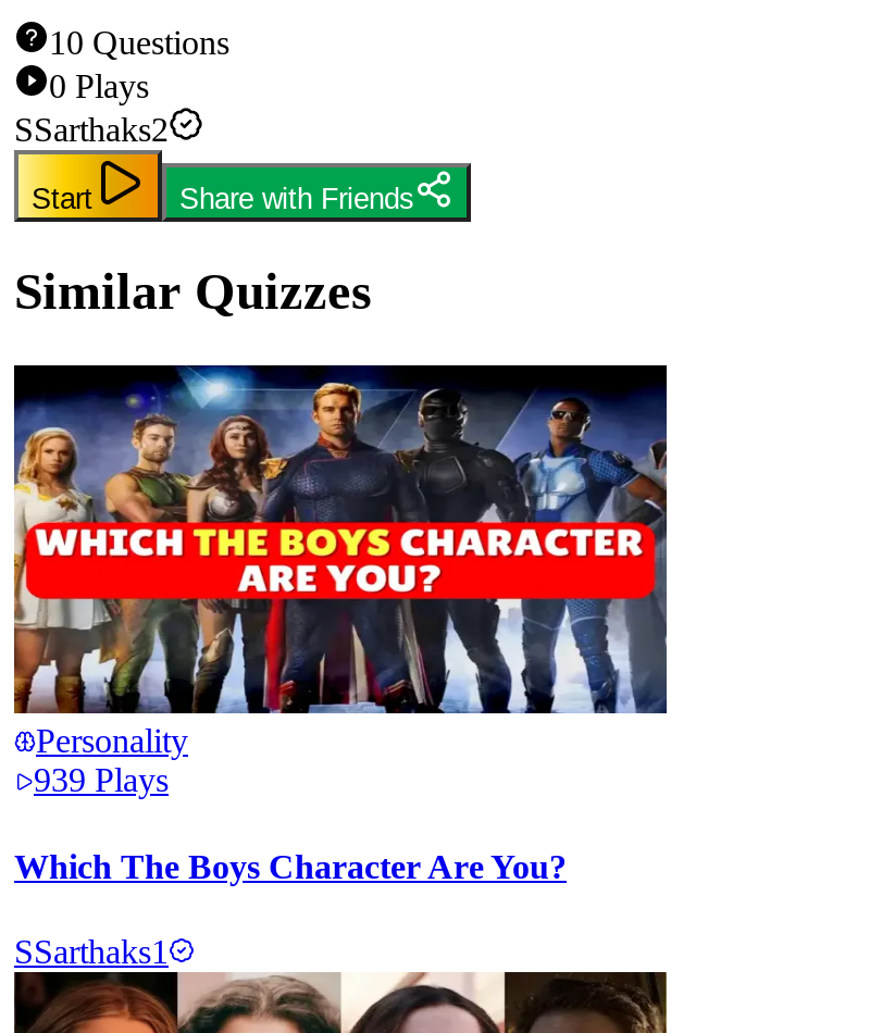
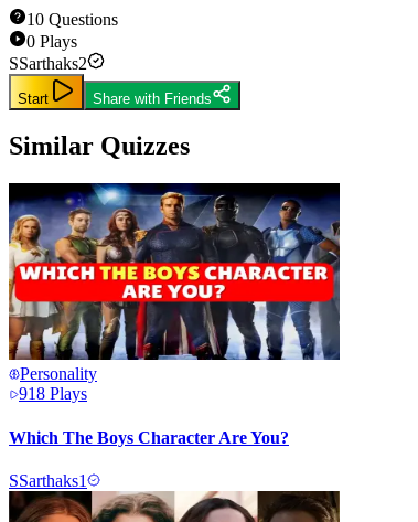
- 939 Plays
+ 918 Plays
